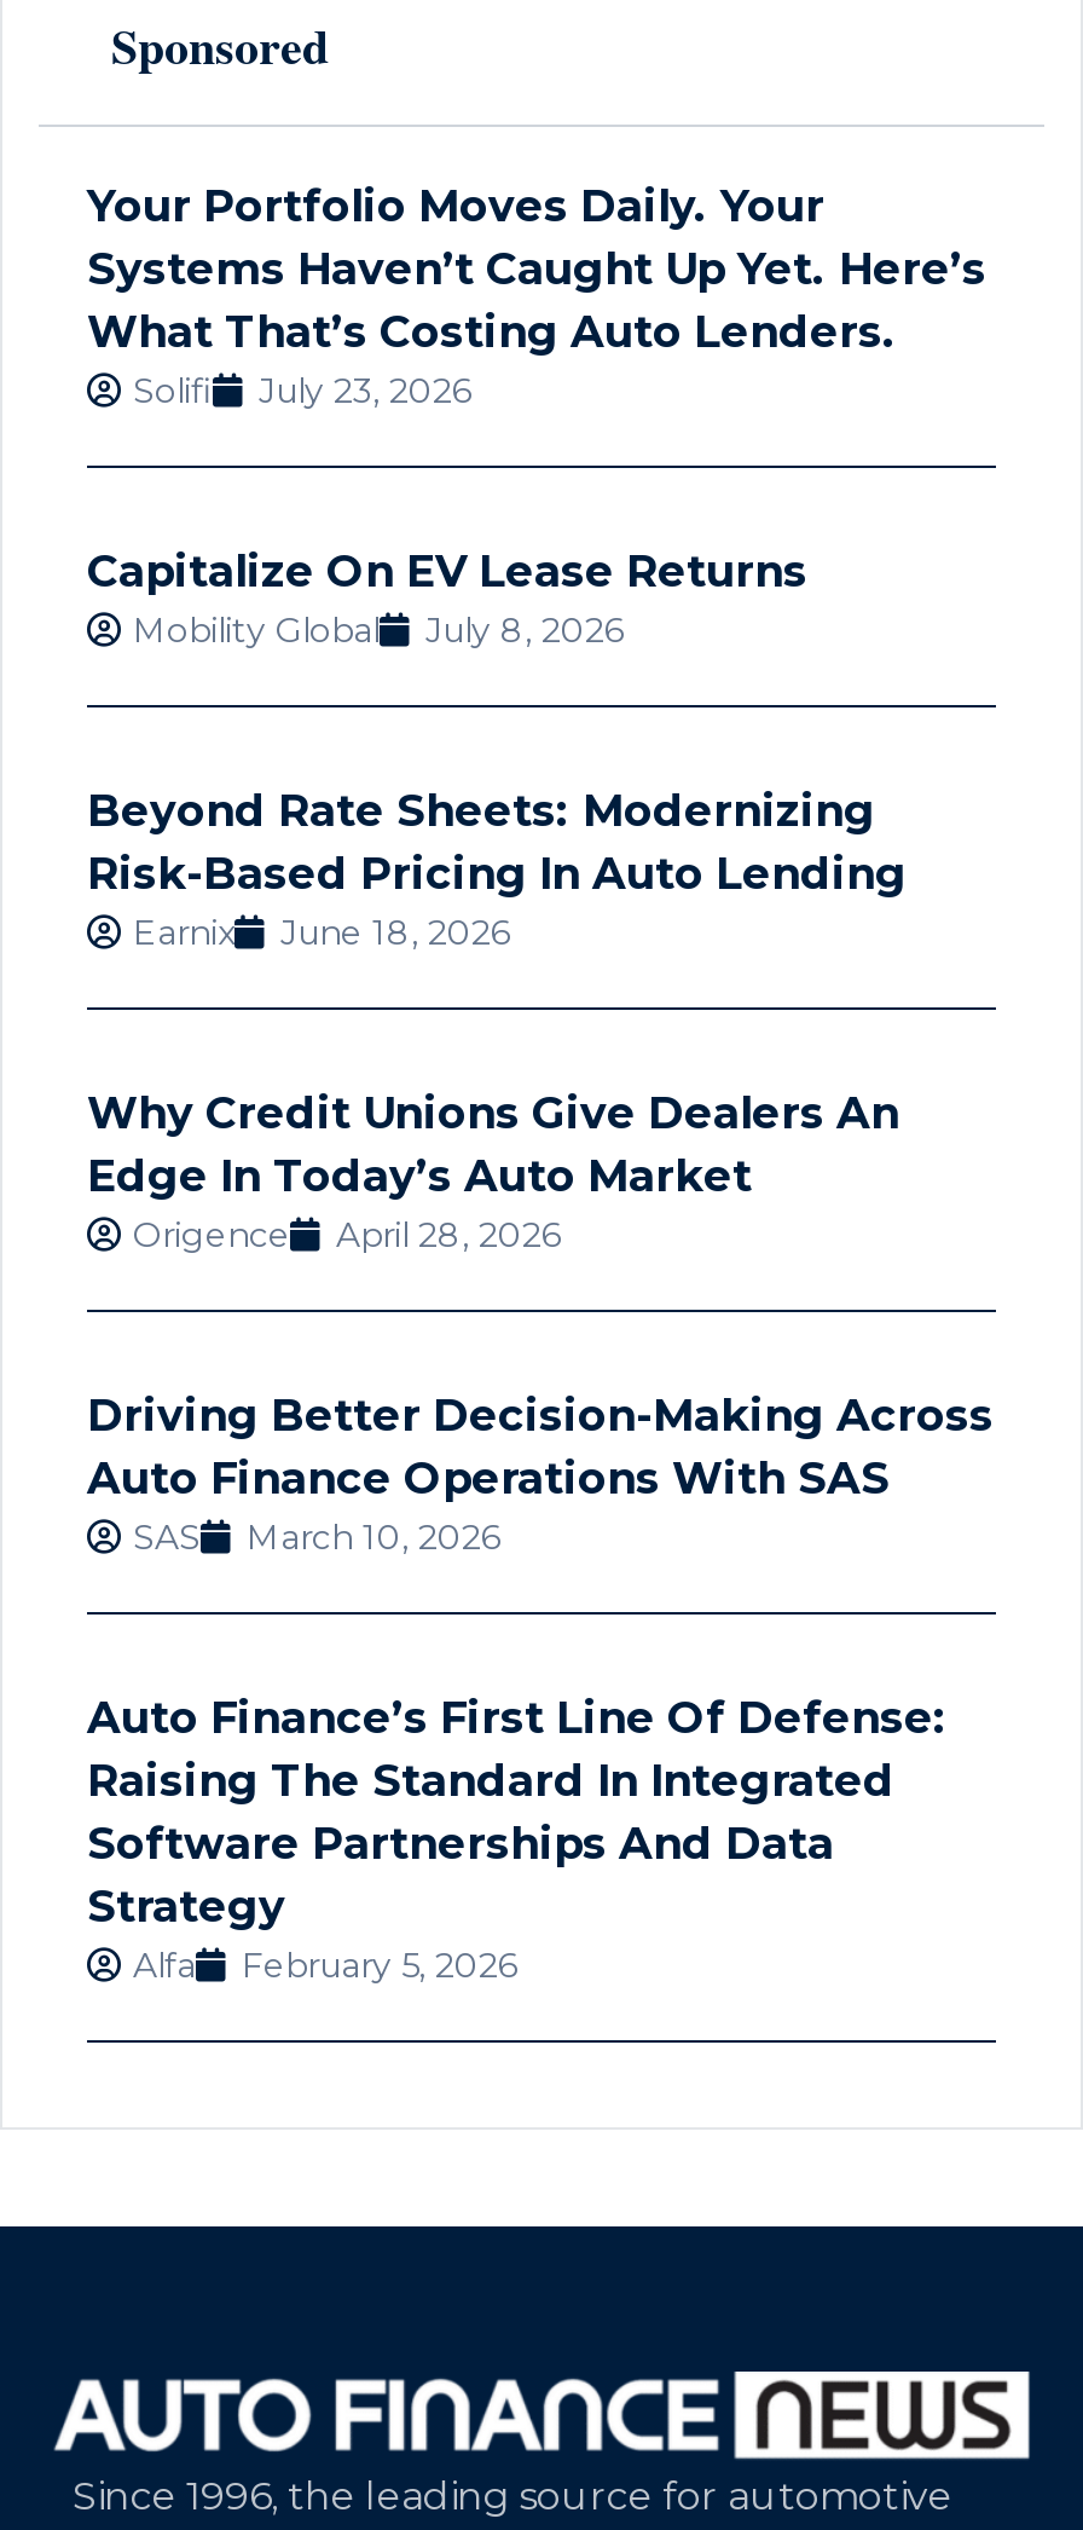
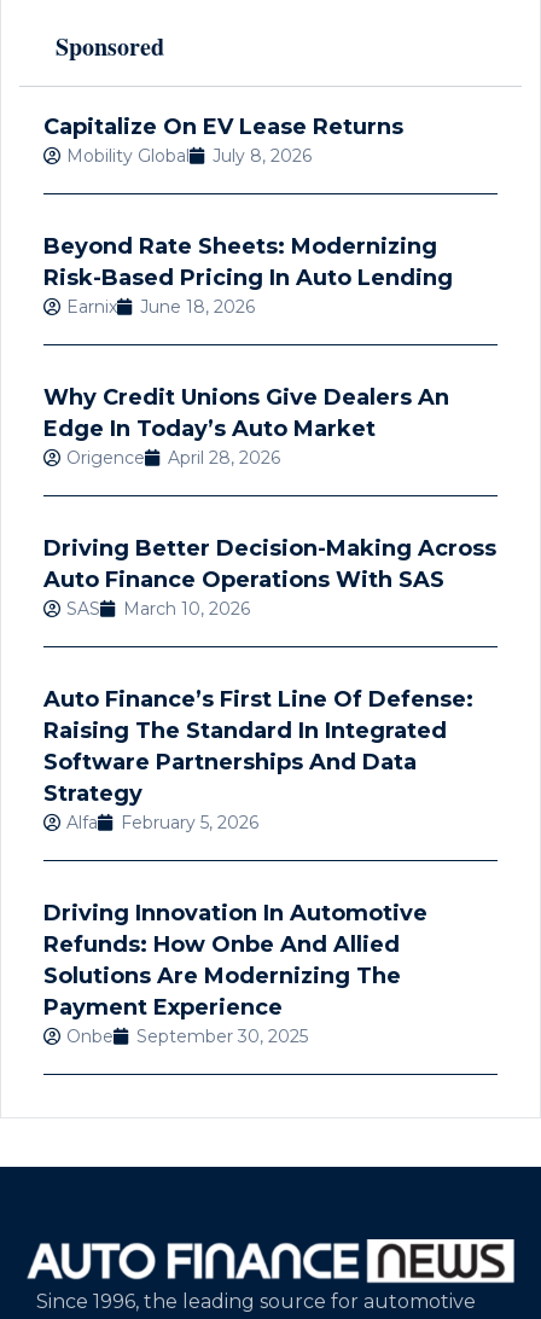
- Your Portfolio Moves Daily. Your
- Systems Haven’t Caught Up Yet. Here’s
- What That’s Costing Auto Lenders.
- Solifi
- July 23, 2026

moved up: Capitalize On EV Lease Returns | Mobility Global | July 8, 2026 | ... | Alfa | February 5, 2026

+ Driving Innovation In Automotive
+ Refunds: How Onbe And Allied
+ Solutions Are Modernizing The
+ Payment Experience
+ Onbe
+ September 30, 2025
